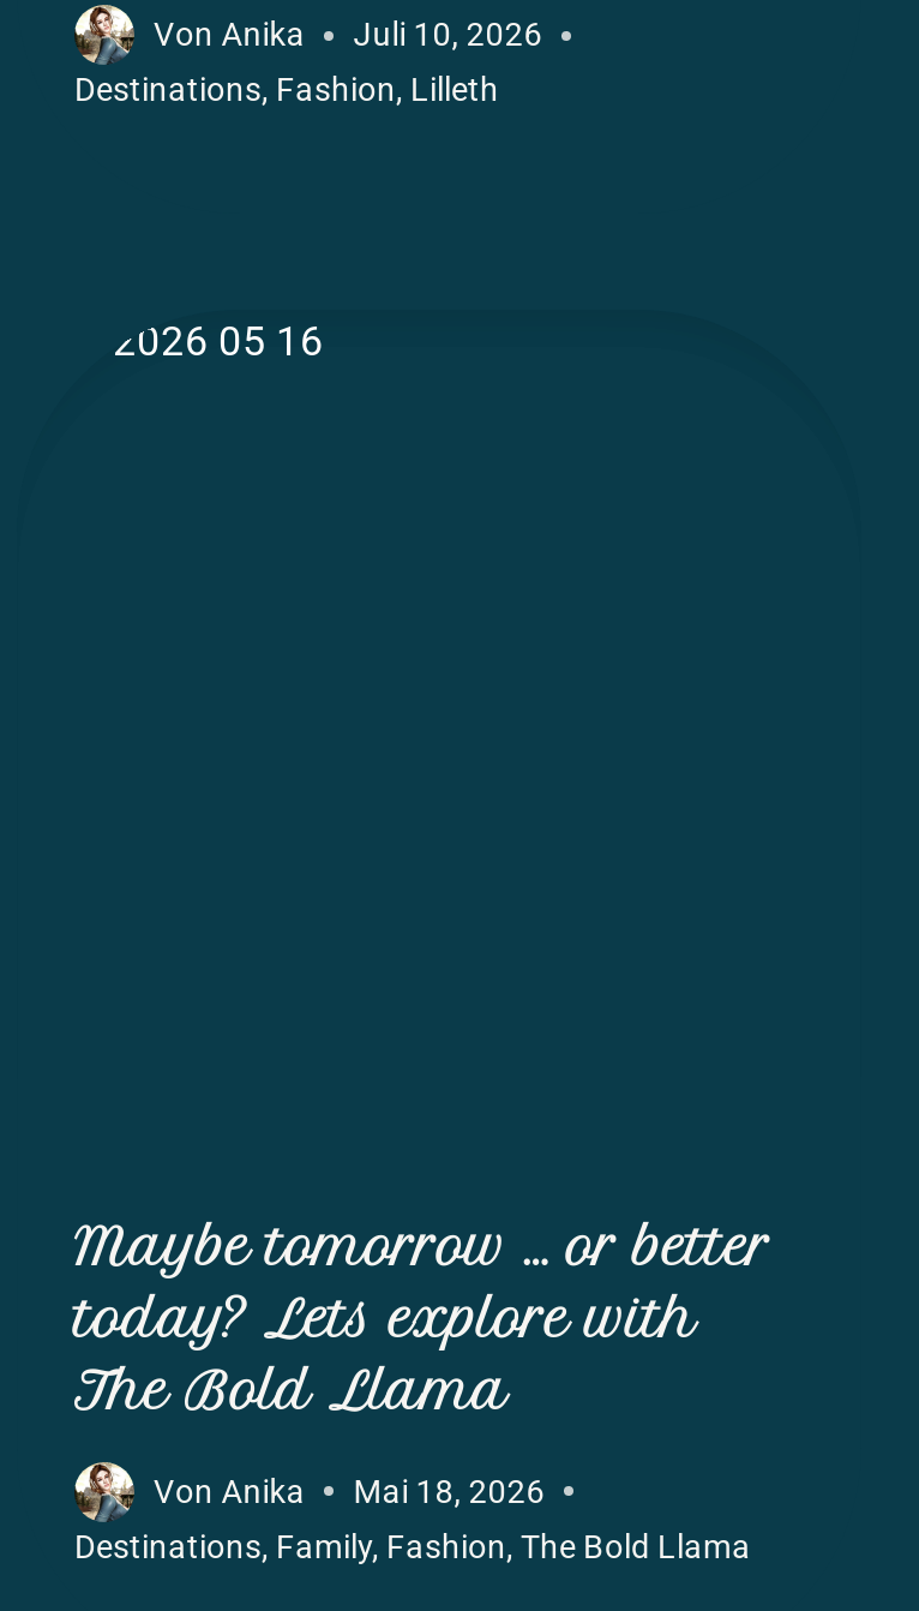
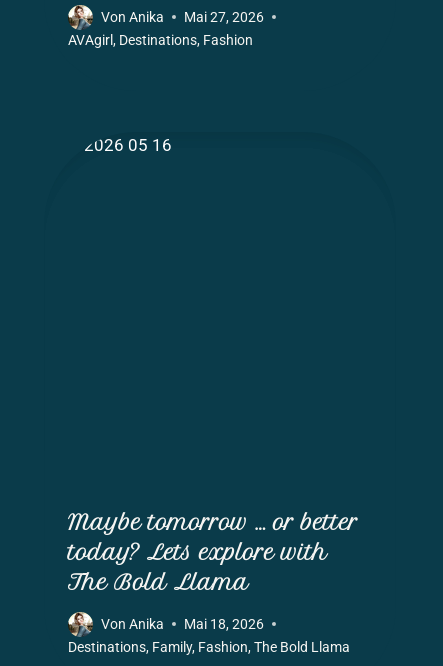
- Juli 10, 2026
- Destinations, Fashion, Lilleth
+ Mai 27, 2026
+ AVAgirl, Destinations, Fashion
